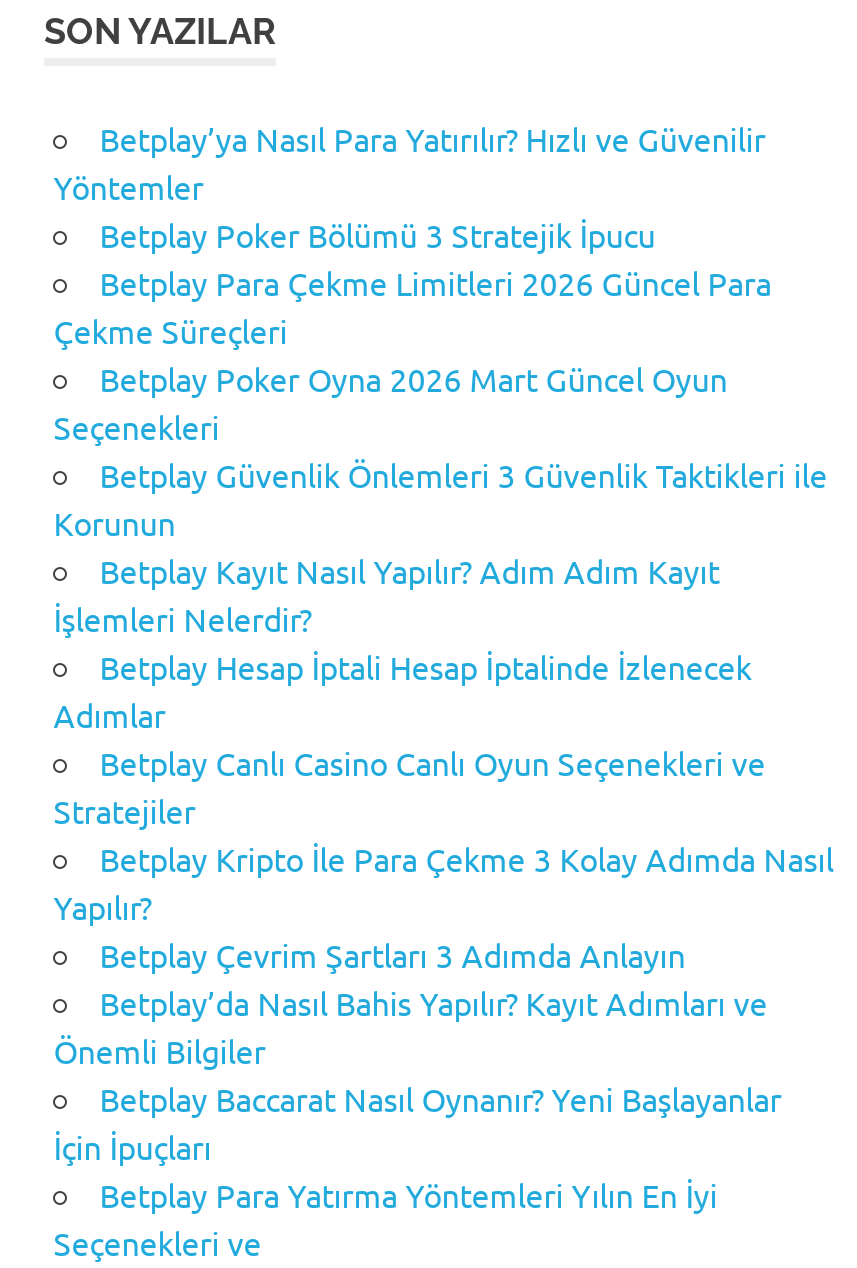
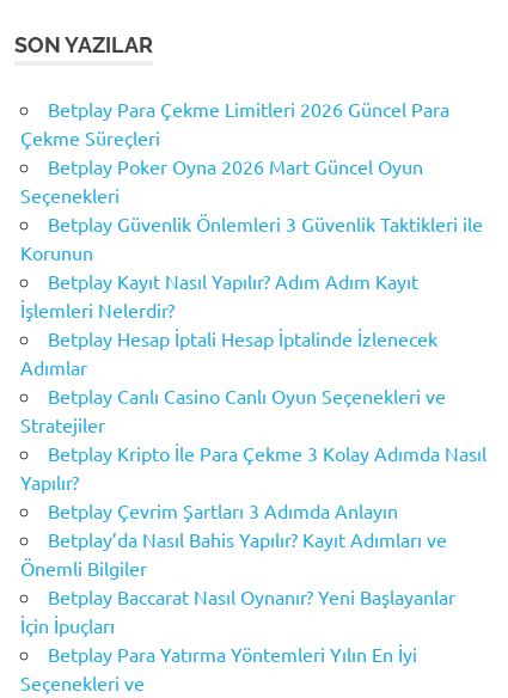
- Betplay’ya Nasıl Para Yatırılır? Hızlı ve Güvenilir
- Yöntemler
- Betplay Poker Bölümü 3 Stratejik İpucu
